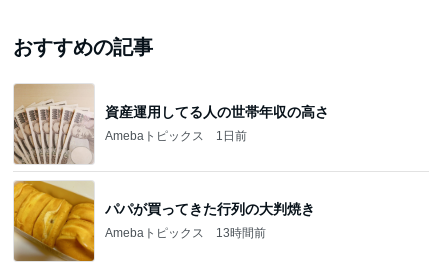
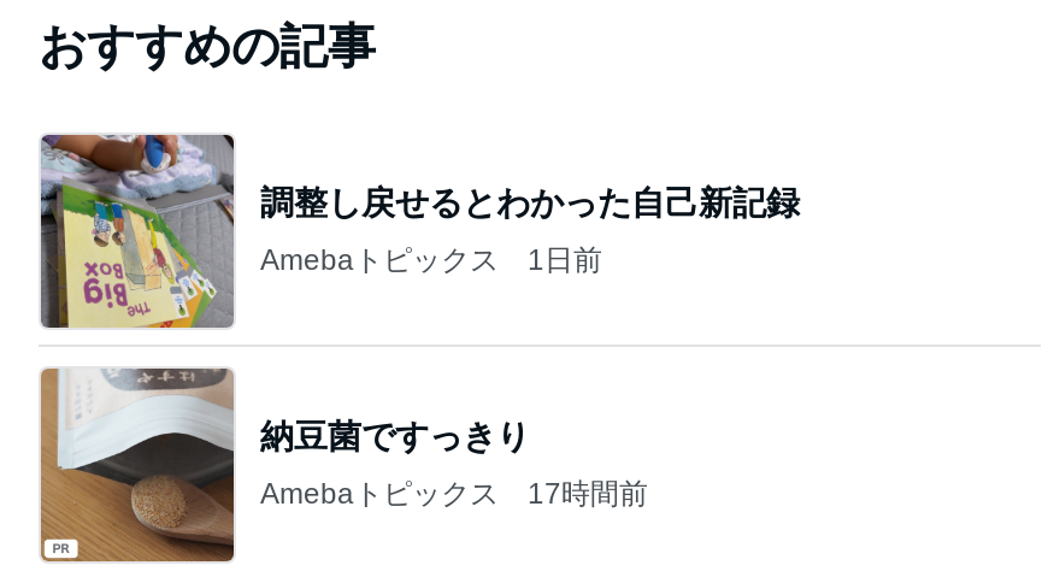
- [image]
- 資産運用してる人の世帯年収の高さ
+ [image]
+ 調整し戻せるとわかった自己新記録

- [image]
- パパが買ってきた行列の大判焼き
+ [image]
+ 納豆菌ですっきり

- Amebaトピックス 13時間前
+ Amebaトピックス 17時間前
